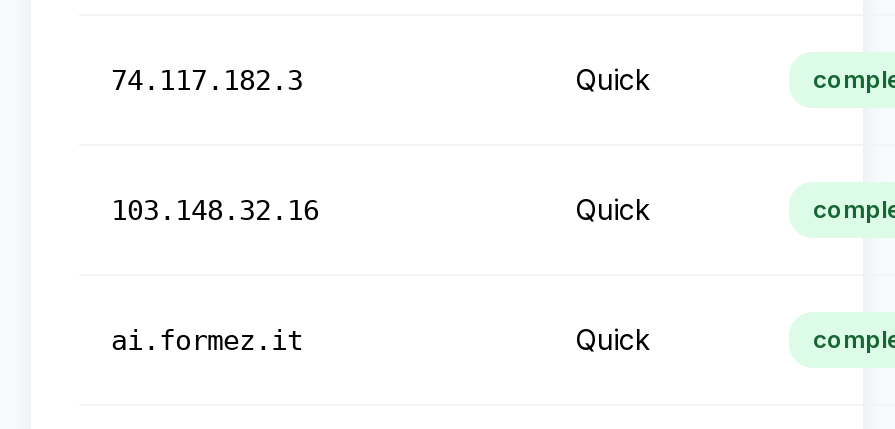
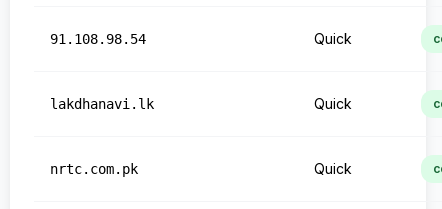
- 74.117.182.3
+ 91.108.98.54

- 103.148.32.16
+ lakdhanavi.lk

- ai.formez.it
+ nrtc.com.pk
